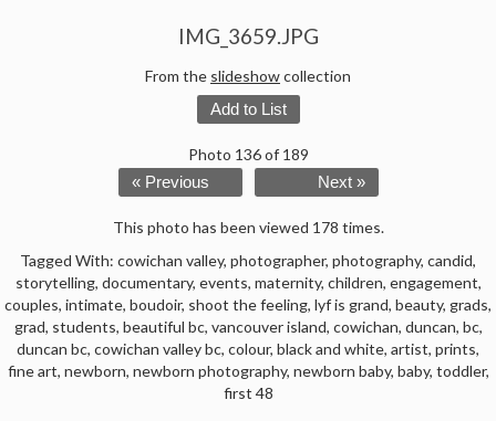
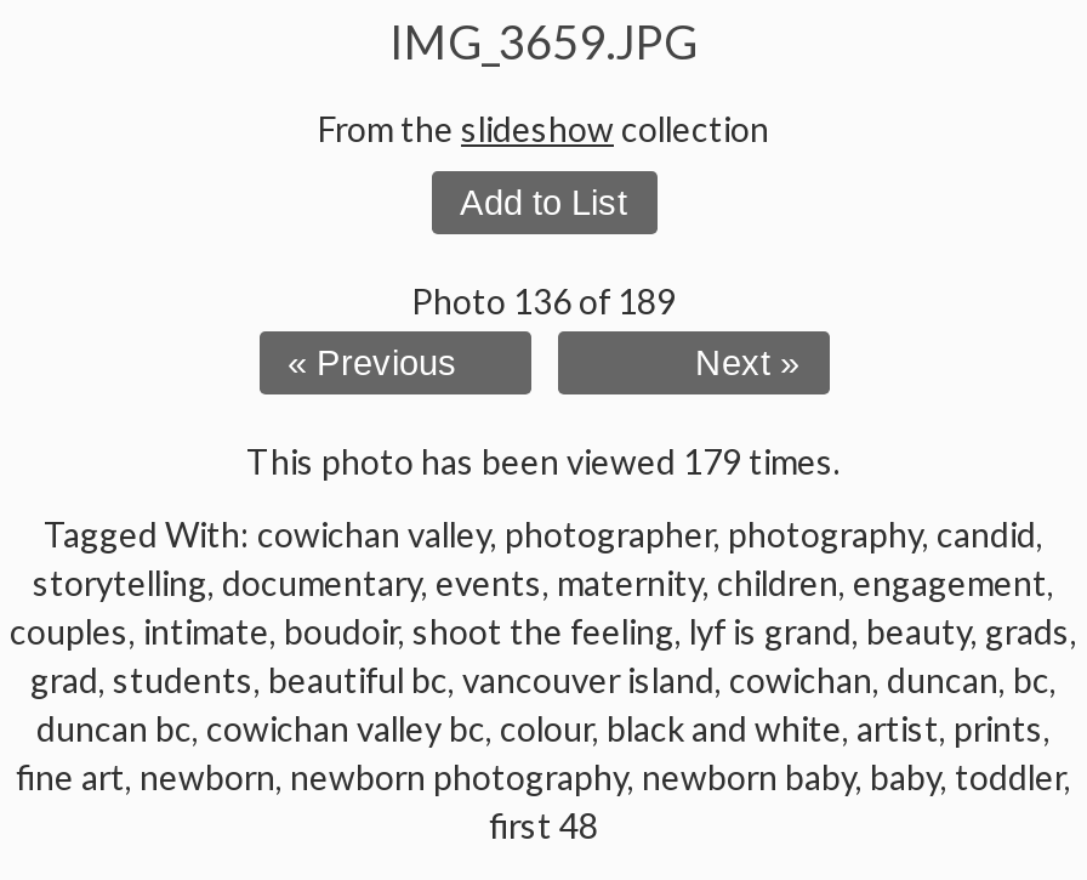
- This photo has been viewed 178 times.
+ This photo has been viewed 179 times.
